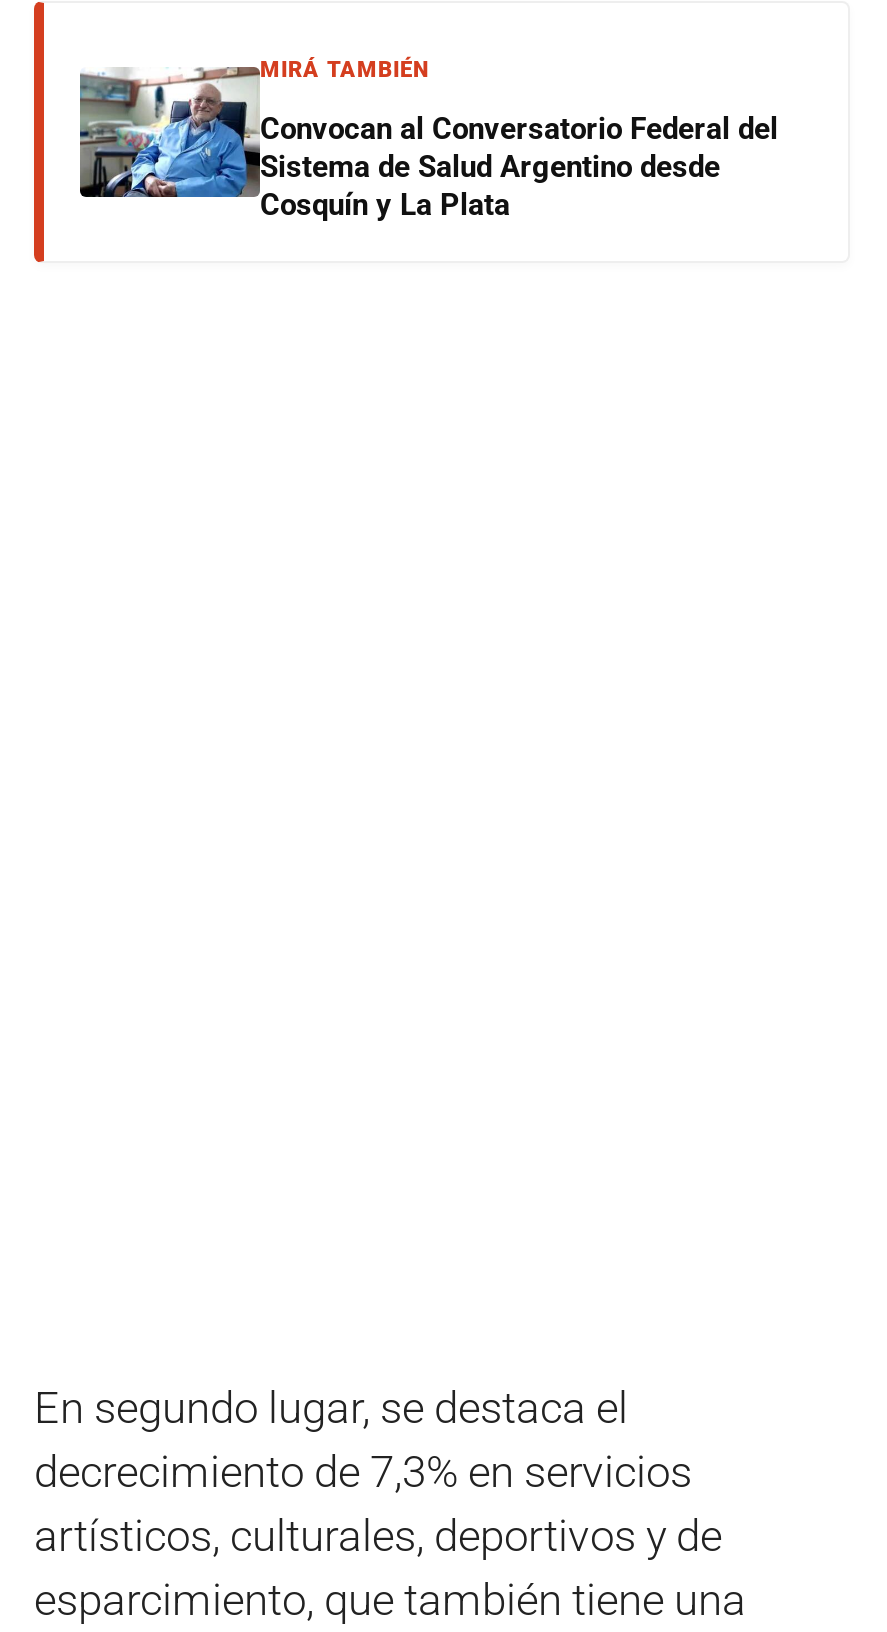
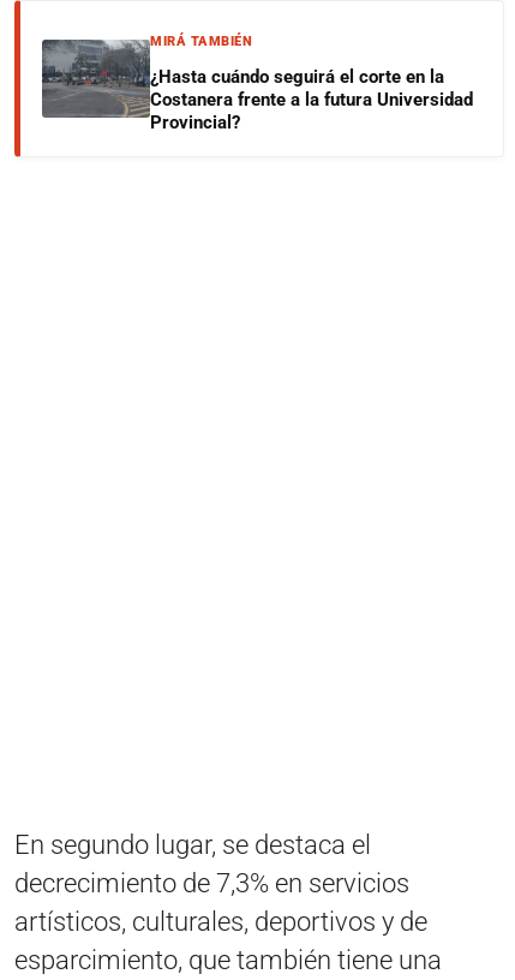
- [image]
- Convocan al Conversatorio Federal del
- Sistema de Salud Argentino desde
- Cosquín y La Plata
+ [image]
+ ¿Hasta cuándo seguirá el corte en la
+ Costanera frente a la futura Universidad
+ Provincial?
